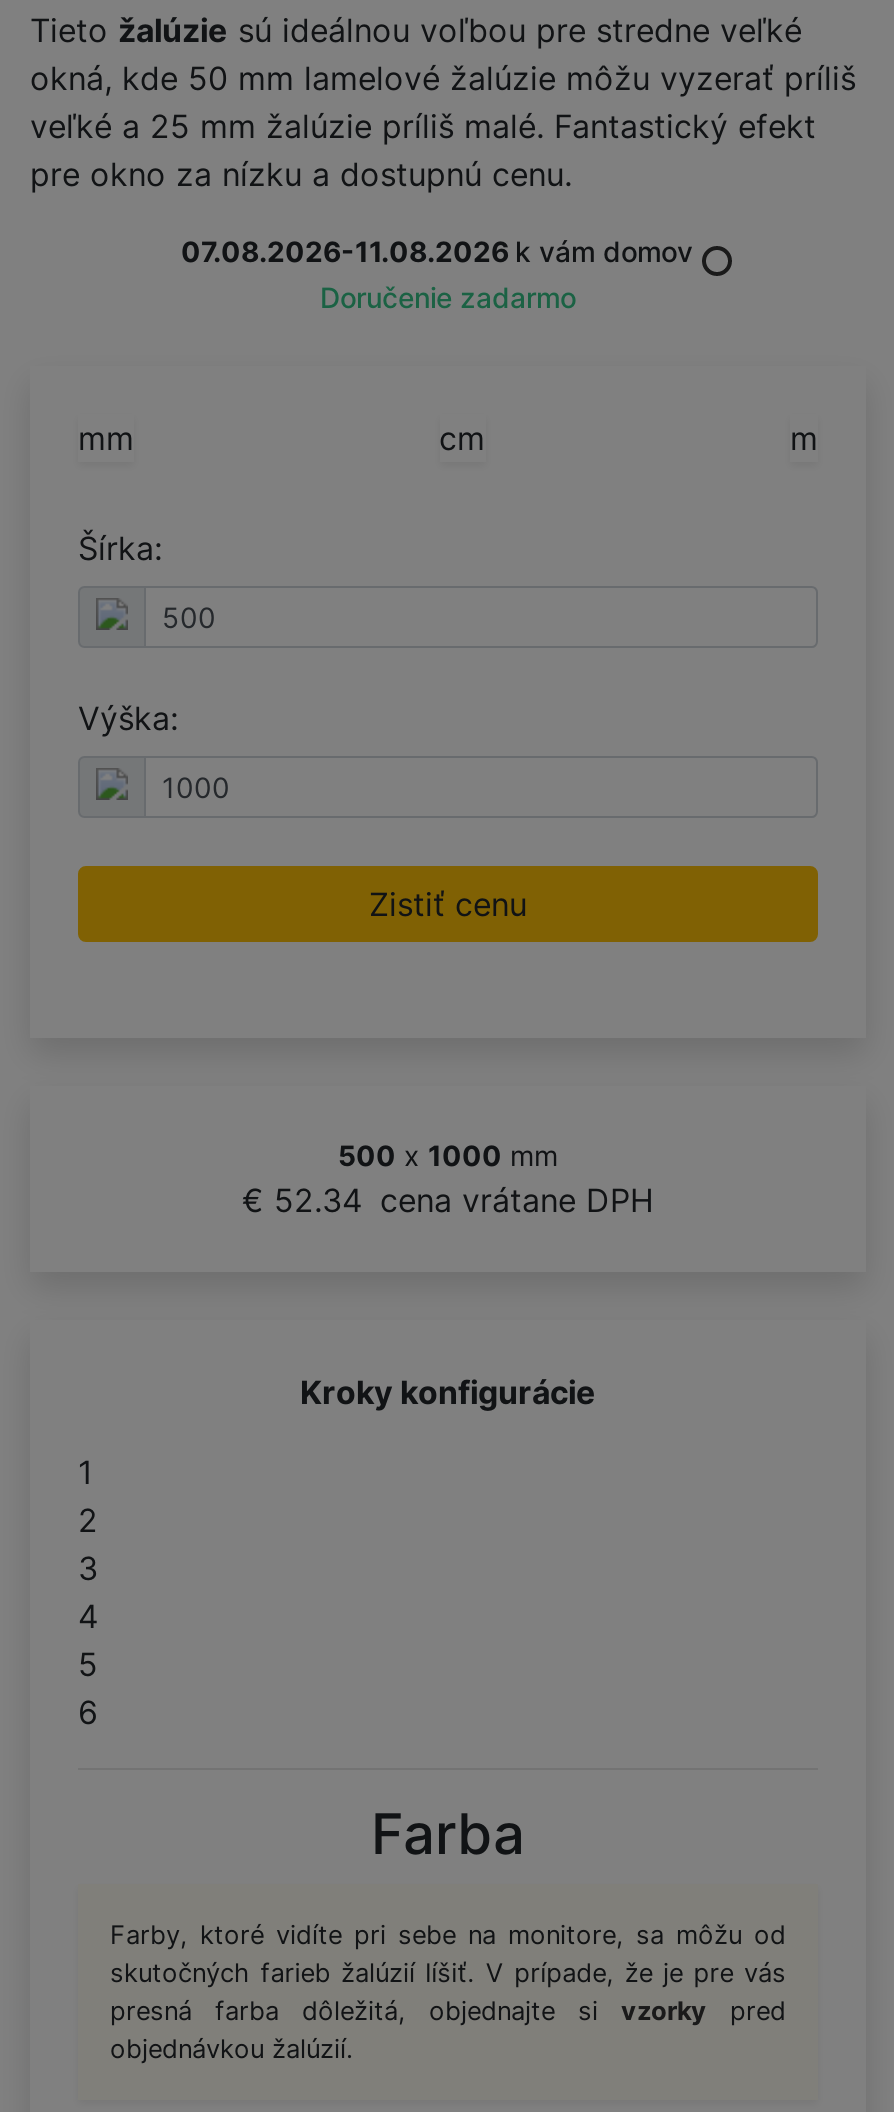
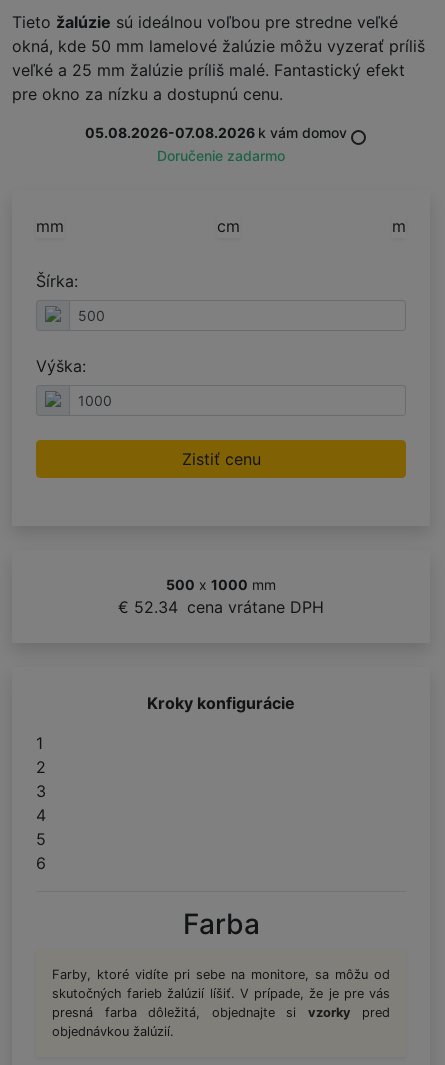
- 07.08.2026-11.08.2026 k vám domov
+ 05.08.2026-07.08.2026 k vám domov
